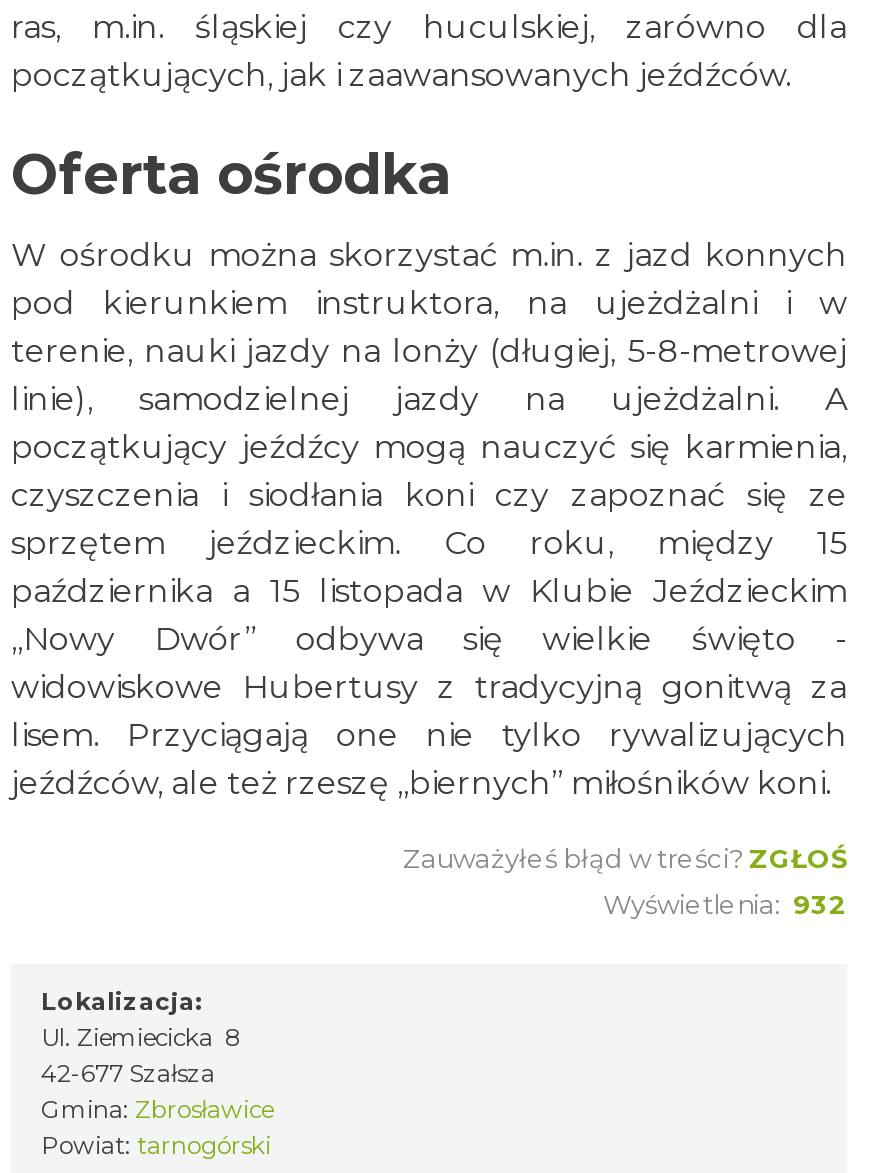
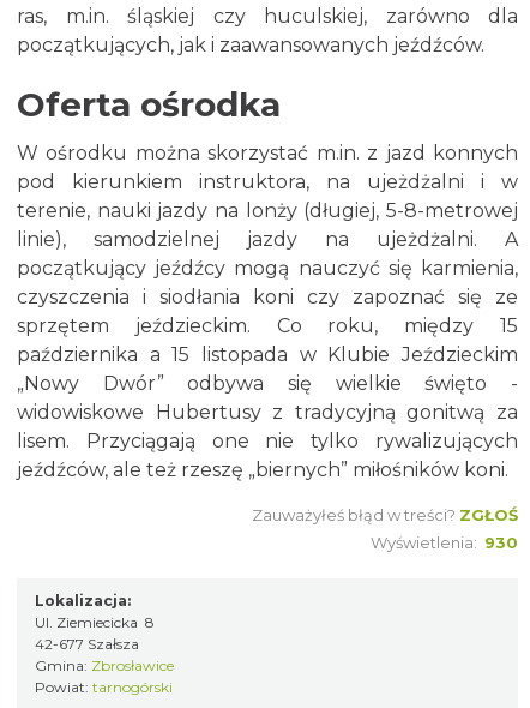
- Wyświetlenia: 932
+ Wyświetlenia: 930
